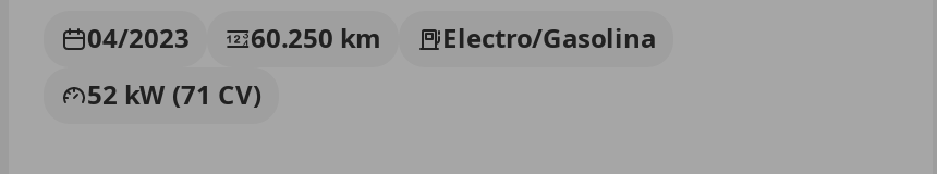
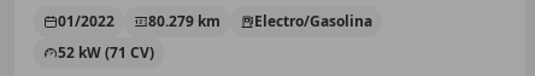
- 04/2023
- 60.250 km
+ 01/2022
+ 80.279 km
